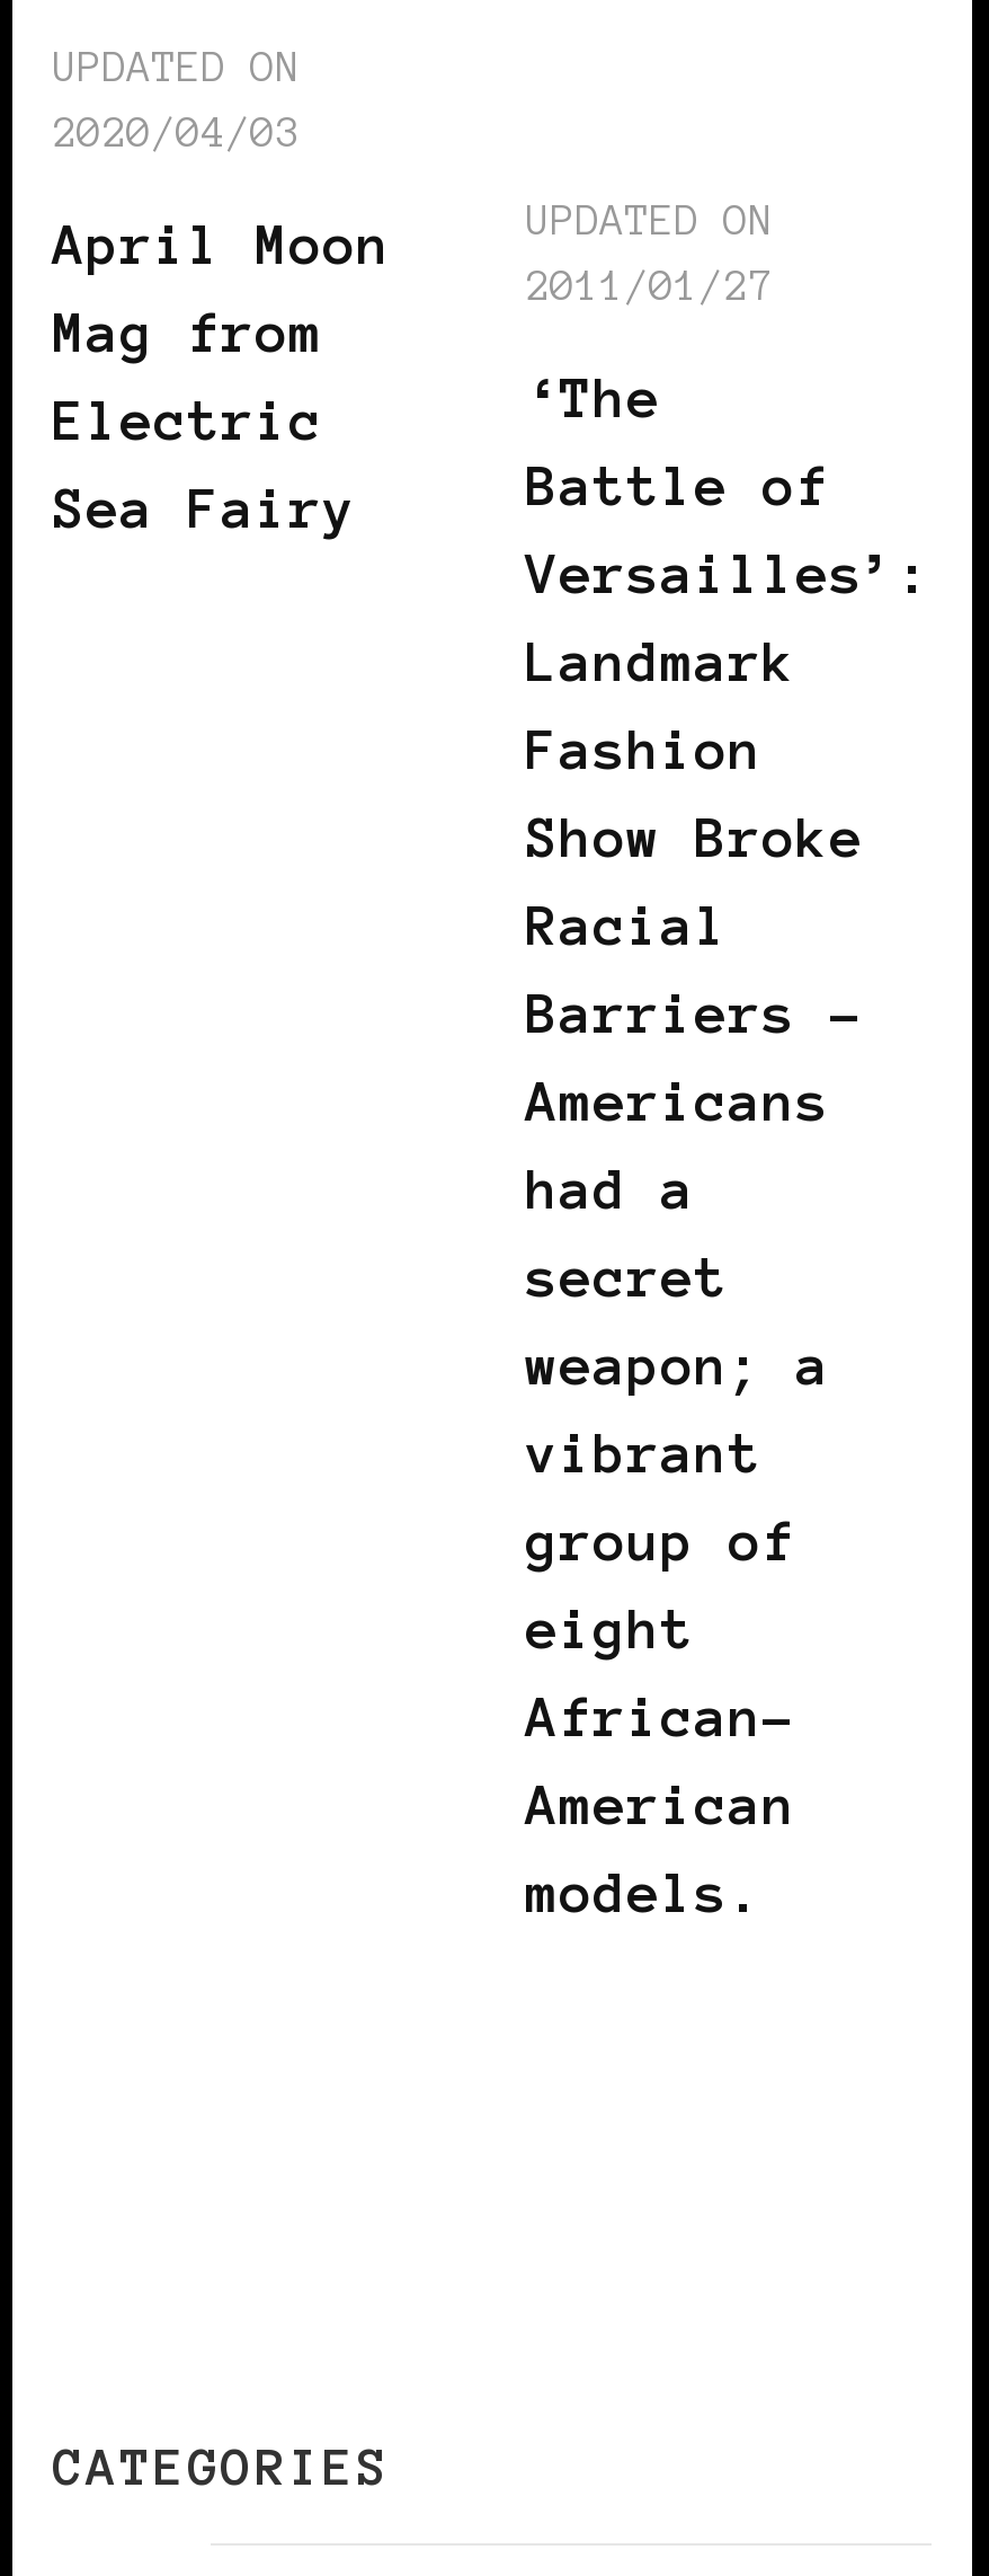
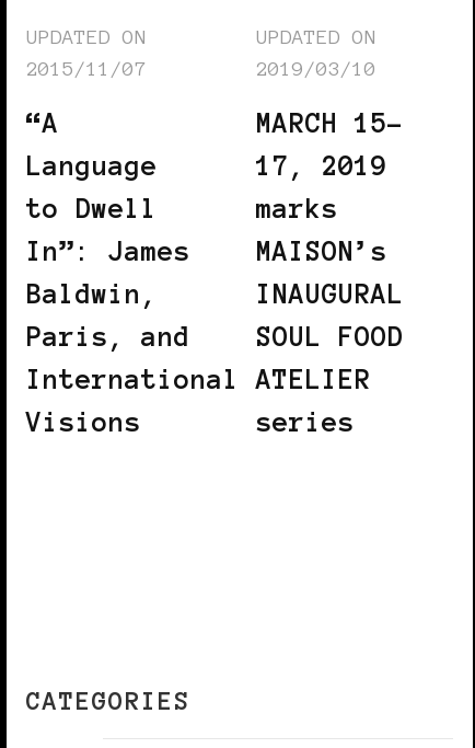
- 2020/04/03
+ 2015/11/07

- April Moon
- Mag from
- Electric
- Sea Fairy
+ “A
+ Language
+ to Dwell
+ In”: James
+ Baldwin,
+ Paris, and
+ International
+ Visions

- 2011/01/27
+ 2019/03/10

- ‘The
- Battle of
- Versailles’:
- Landmark
- Fashion
- Show Broke
- Racial
- Barriers –
- Americans
- had a
- secret
- weapon; a
- vibrant
- group of
- eight
- African-
- American
- models.
+ MARCH 15-
+ 17, 2019
+ marks
+ MAISON’s
+ INAUGURAL
+ SOUL FOOD
+ ATELIER
+ series
